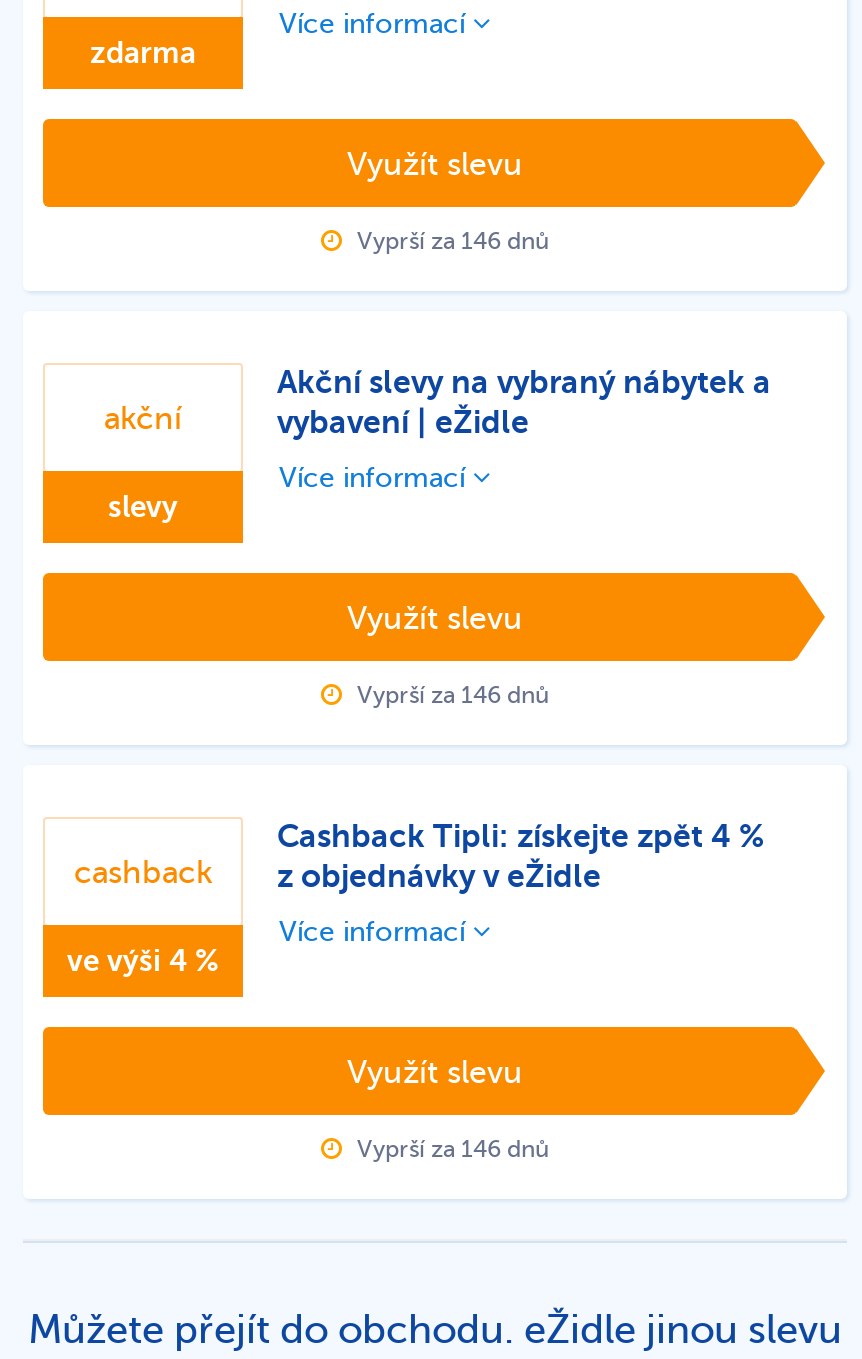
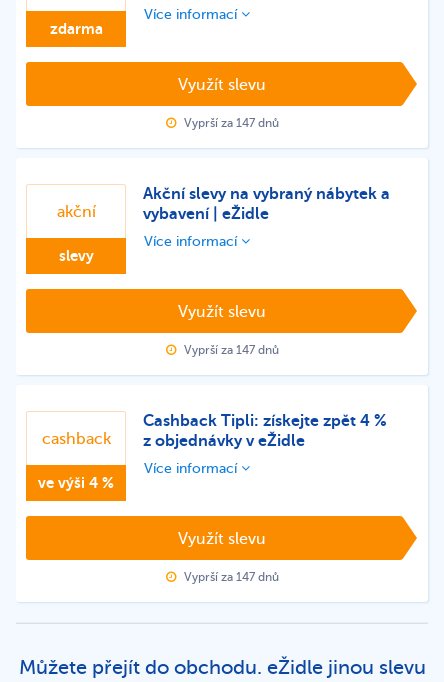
- Vyprší za 146 dnů
+ Vyprší za 147 dnů

- Vyprší za 146 dnů
+ Vyprší za 147 dnů

- Vyprší za 146 dnů
+ Vyprší za 147 dnů
